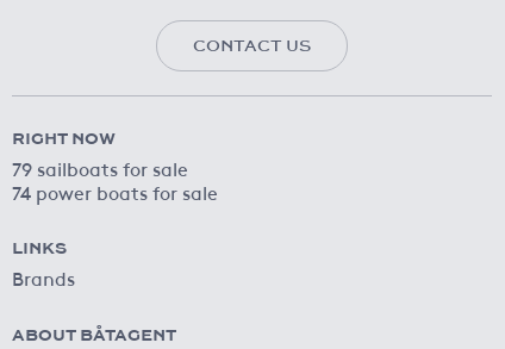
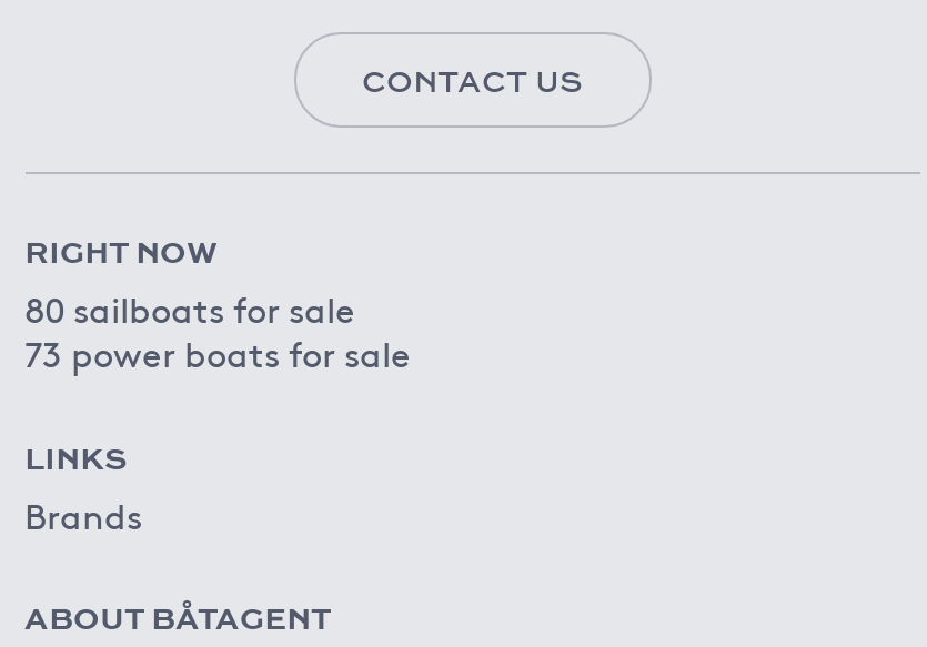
- 79 sailboats for sale
+ 80 sailboats for sale

- 74 power boats for sale
+ 73 power boats for sale
